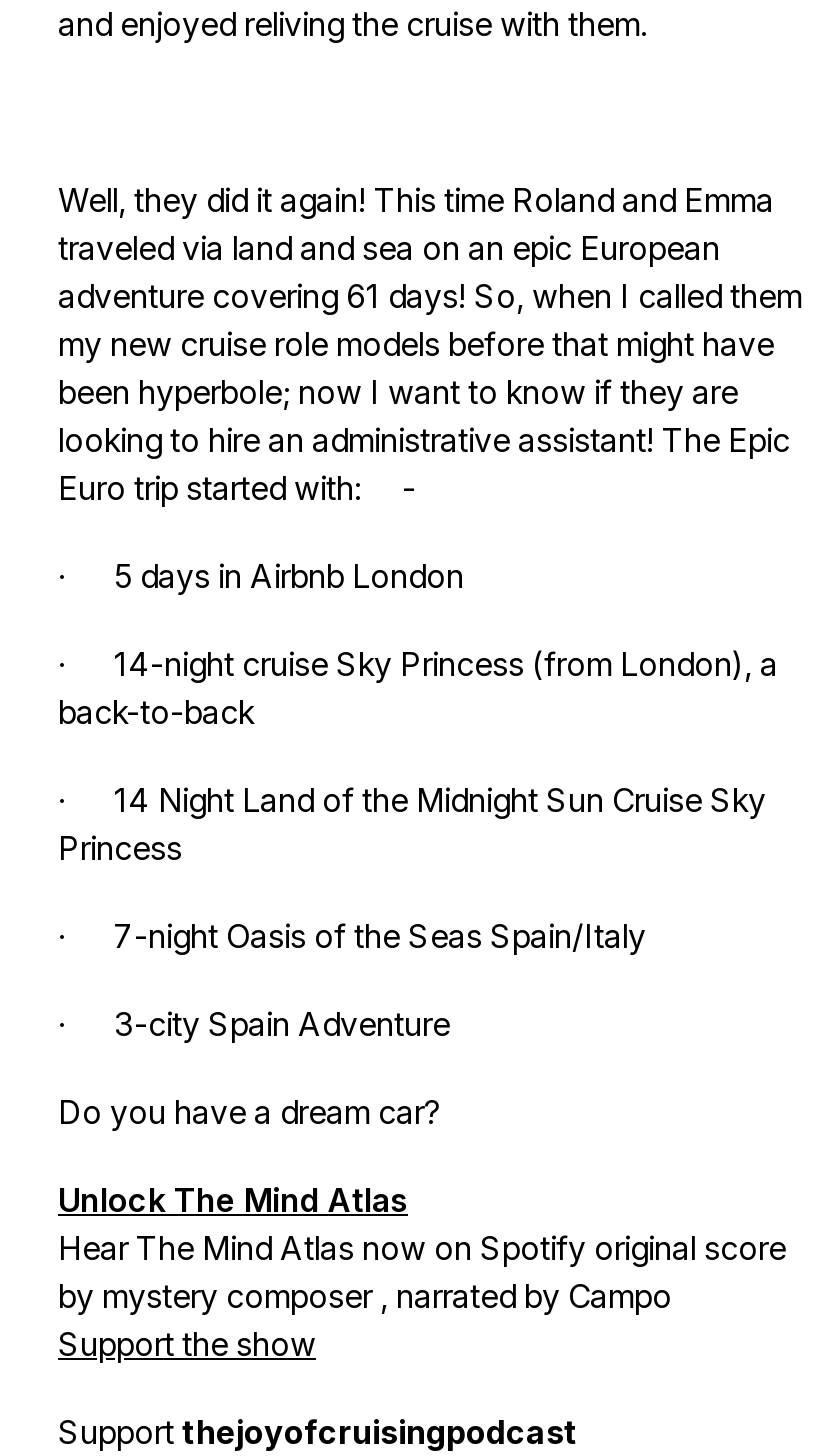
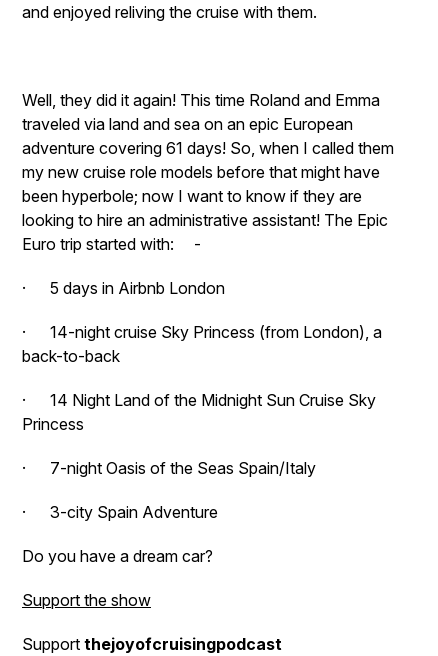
- Unlock The Mind Atlas
- Hear The Mind Atlas now on Spotify original score
- by mystery composer , narrated by Campo
